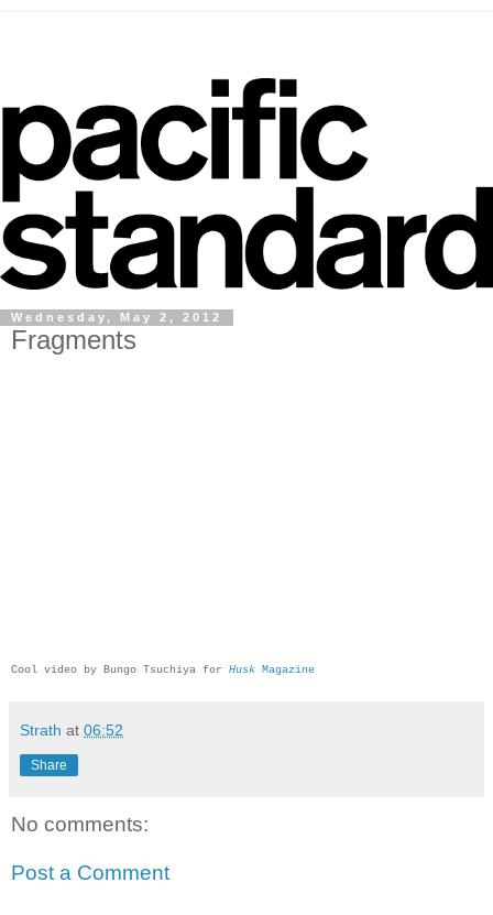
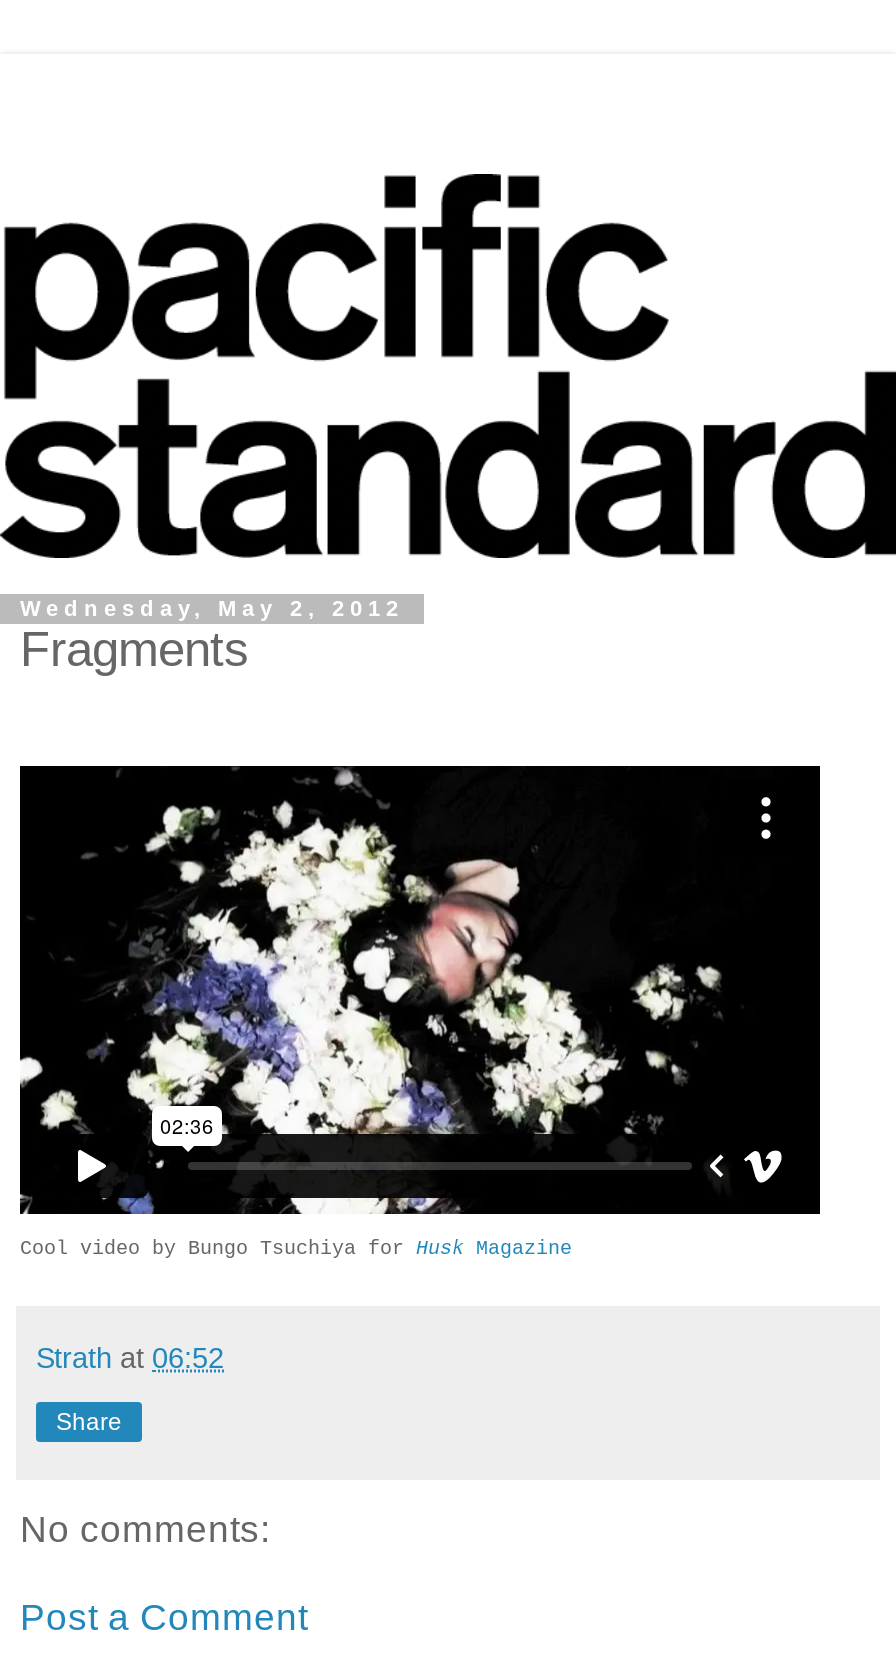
+ [image]
